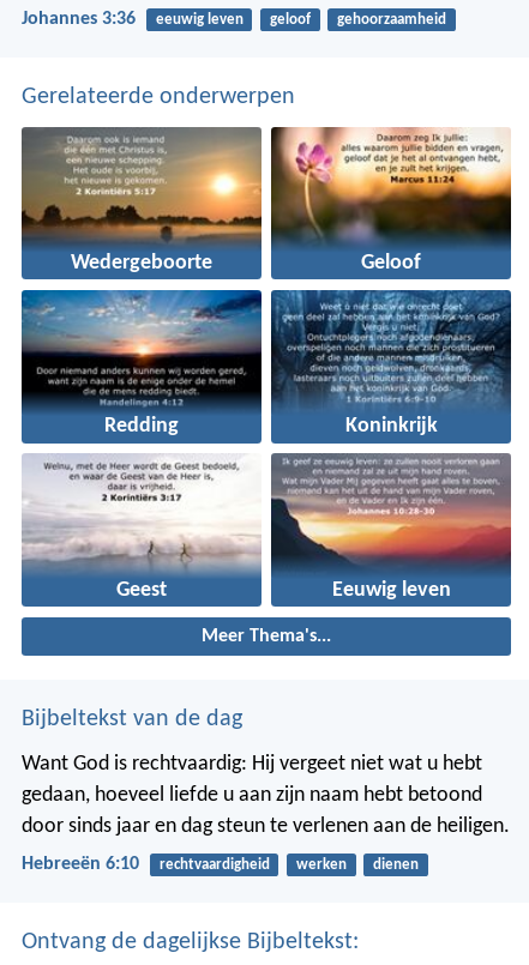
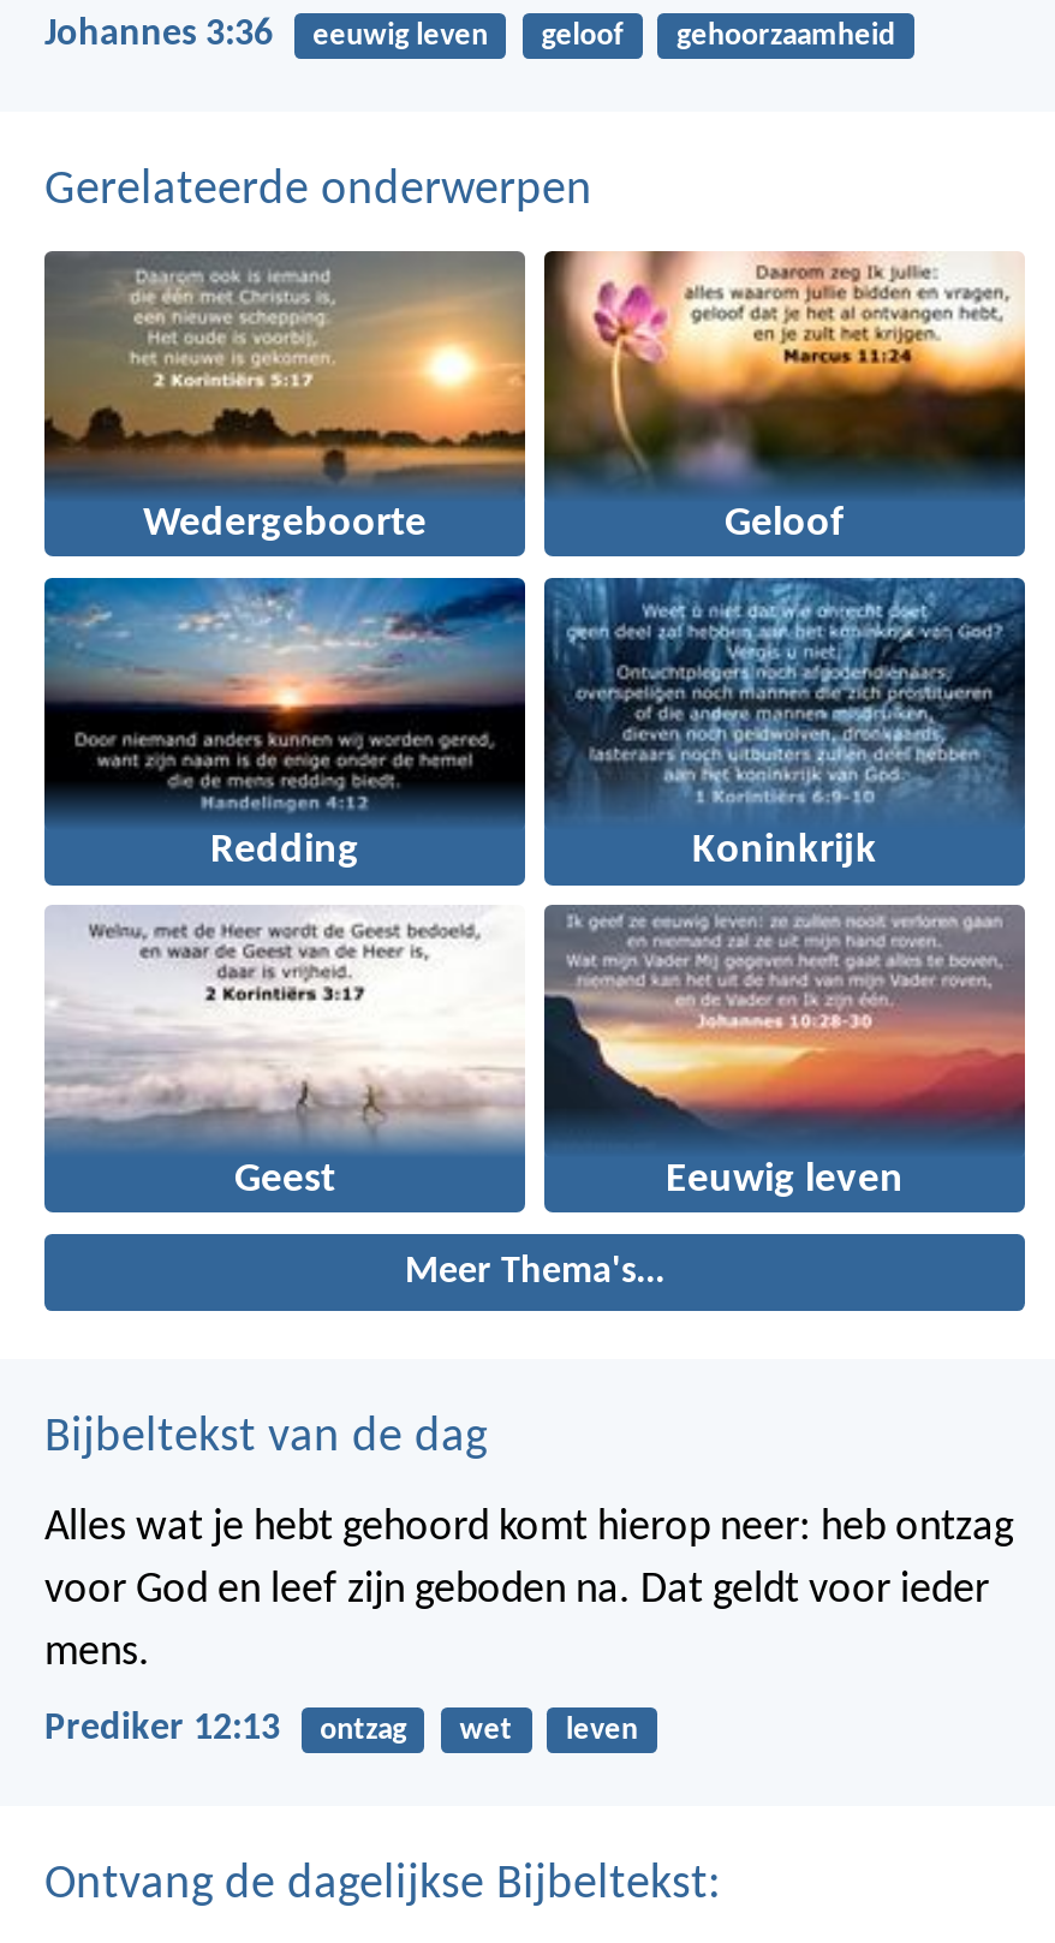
- Want God is rechtvaardig: Hij vergeet niet wat u hebt
- gedaan, hoeveel liefde u aan zijn naam hebt betoond
- door sinds jaar en dag steun te verlenen aan de heiligen.
+ Alles wat je hebt gehoord komt hierop neer: heb ontzag
+ voor God en leef zijn geboden na. Dat geldt voor ieder
+ mens.

- Hebreeën 6:10
- rechtvaardigheid
- werken
- dienen
+ Prediker 12:13
+ ontzag
+ wet
+ leven
